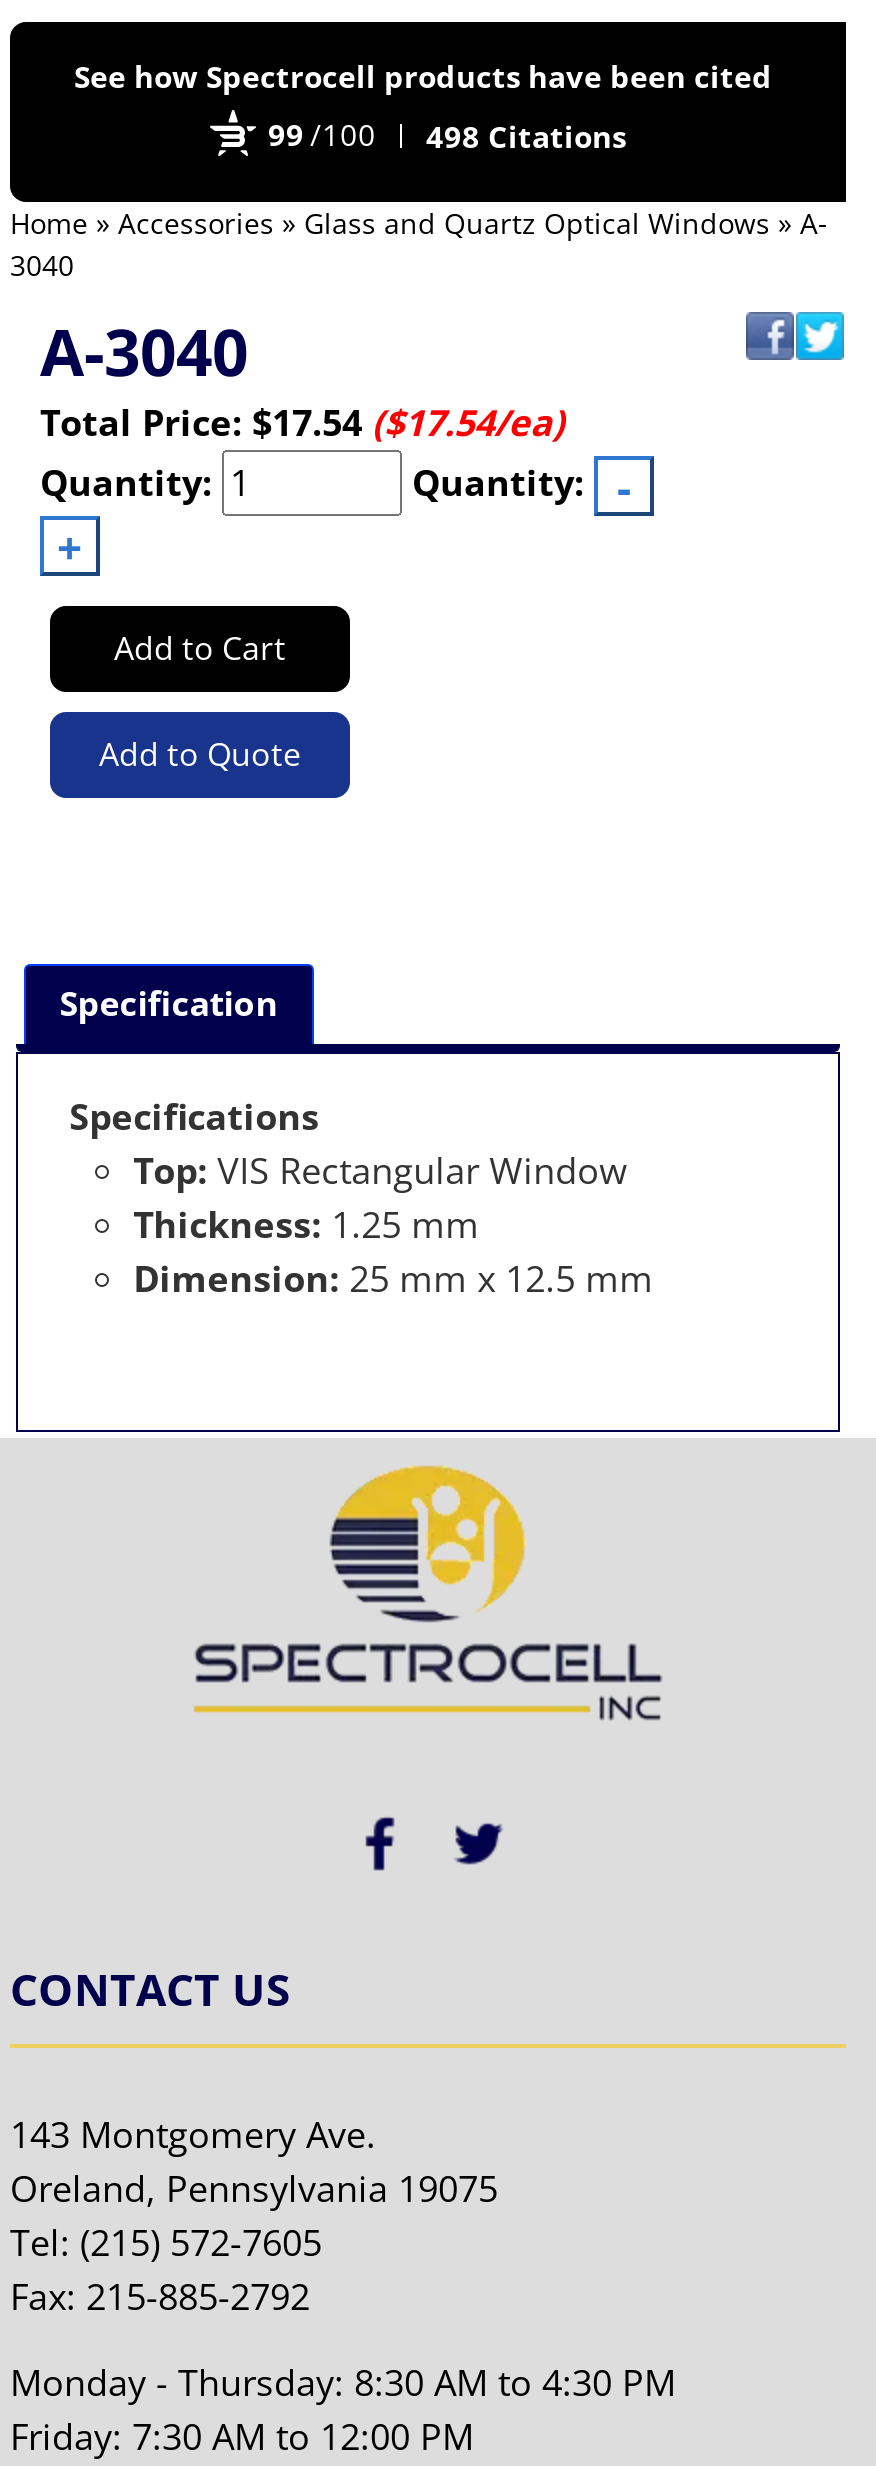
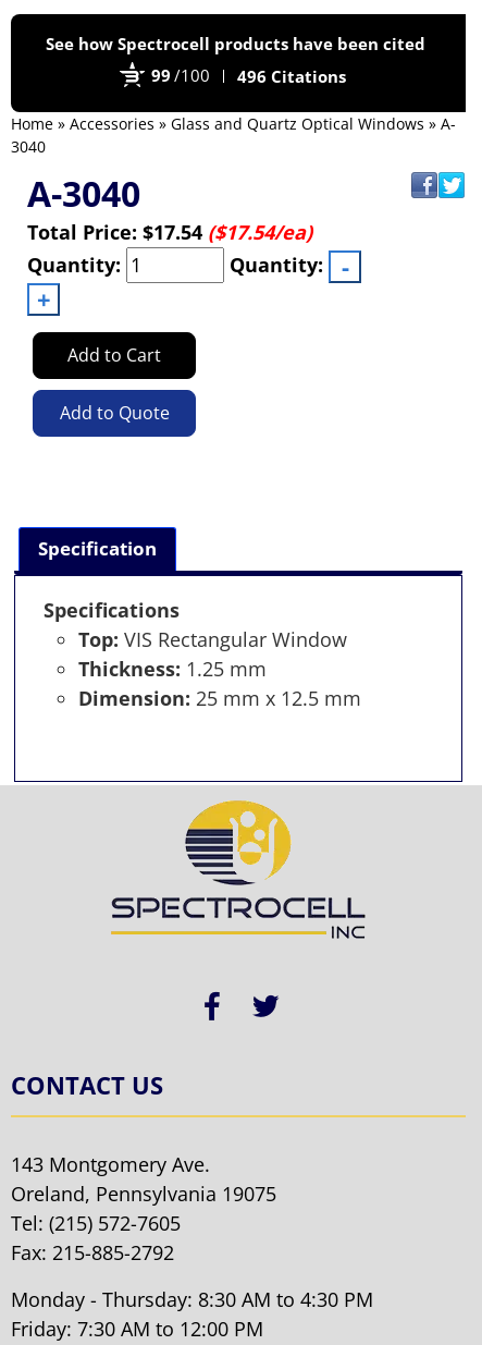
- 99 /100 498 Citations
+ 99 /100 496 Citations
